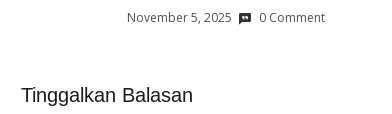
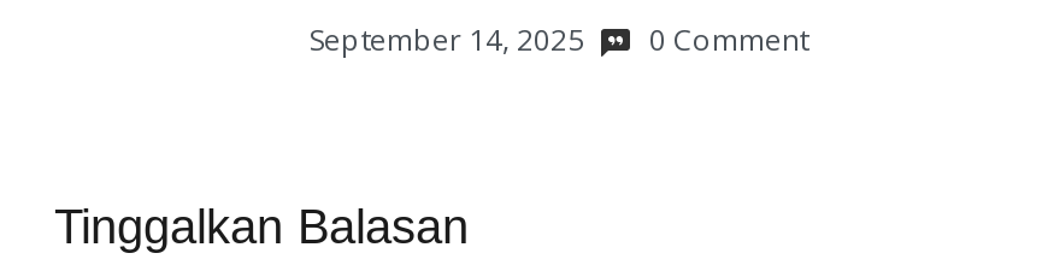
- November 5, 2025 0 Comment
+ September 14, 2025 0 Comment
